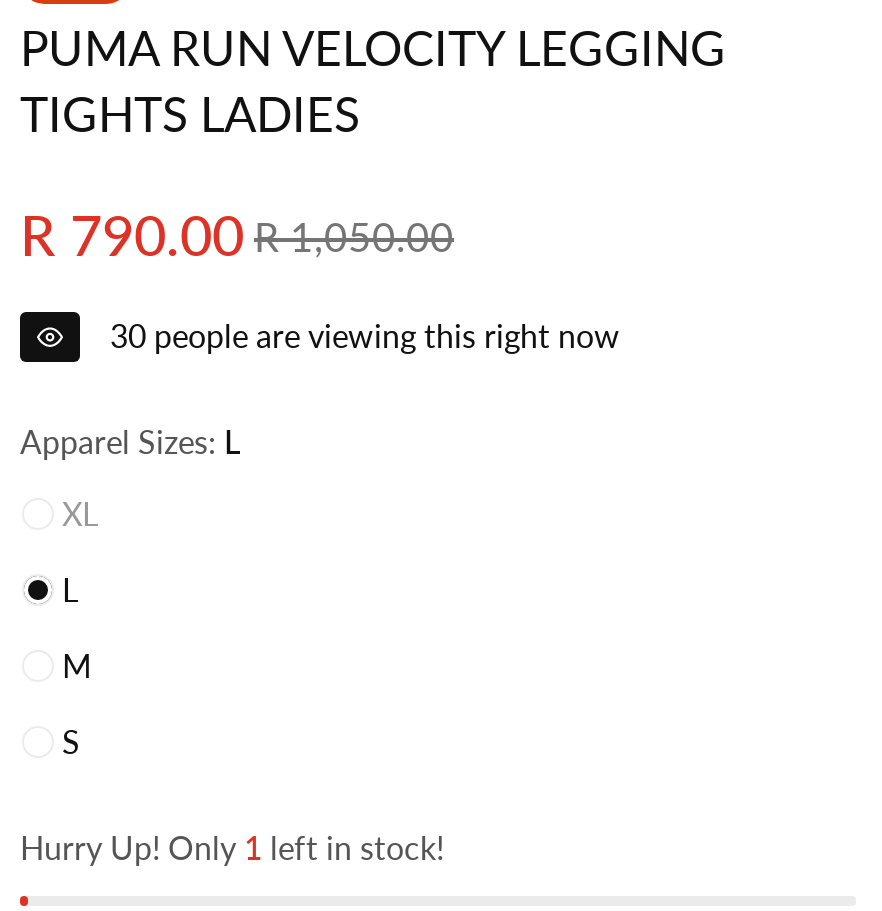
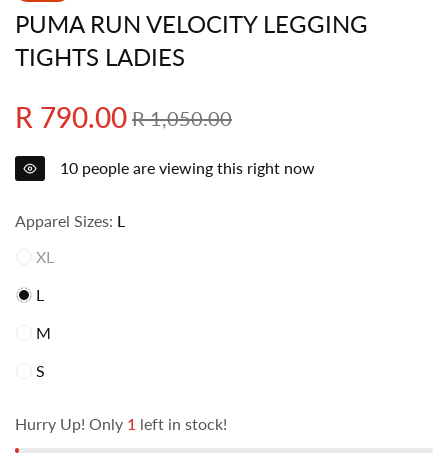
- 30 people are viewing this right now
+ 10 people are viewing this right now
